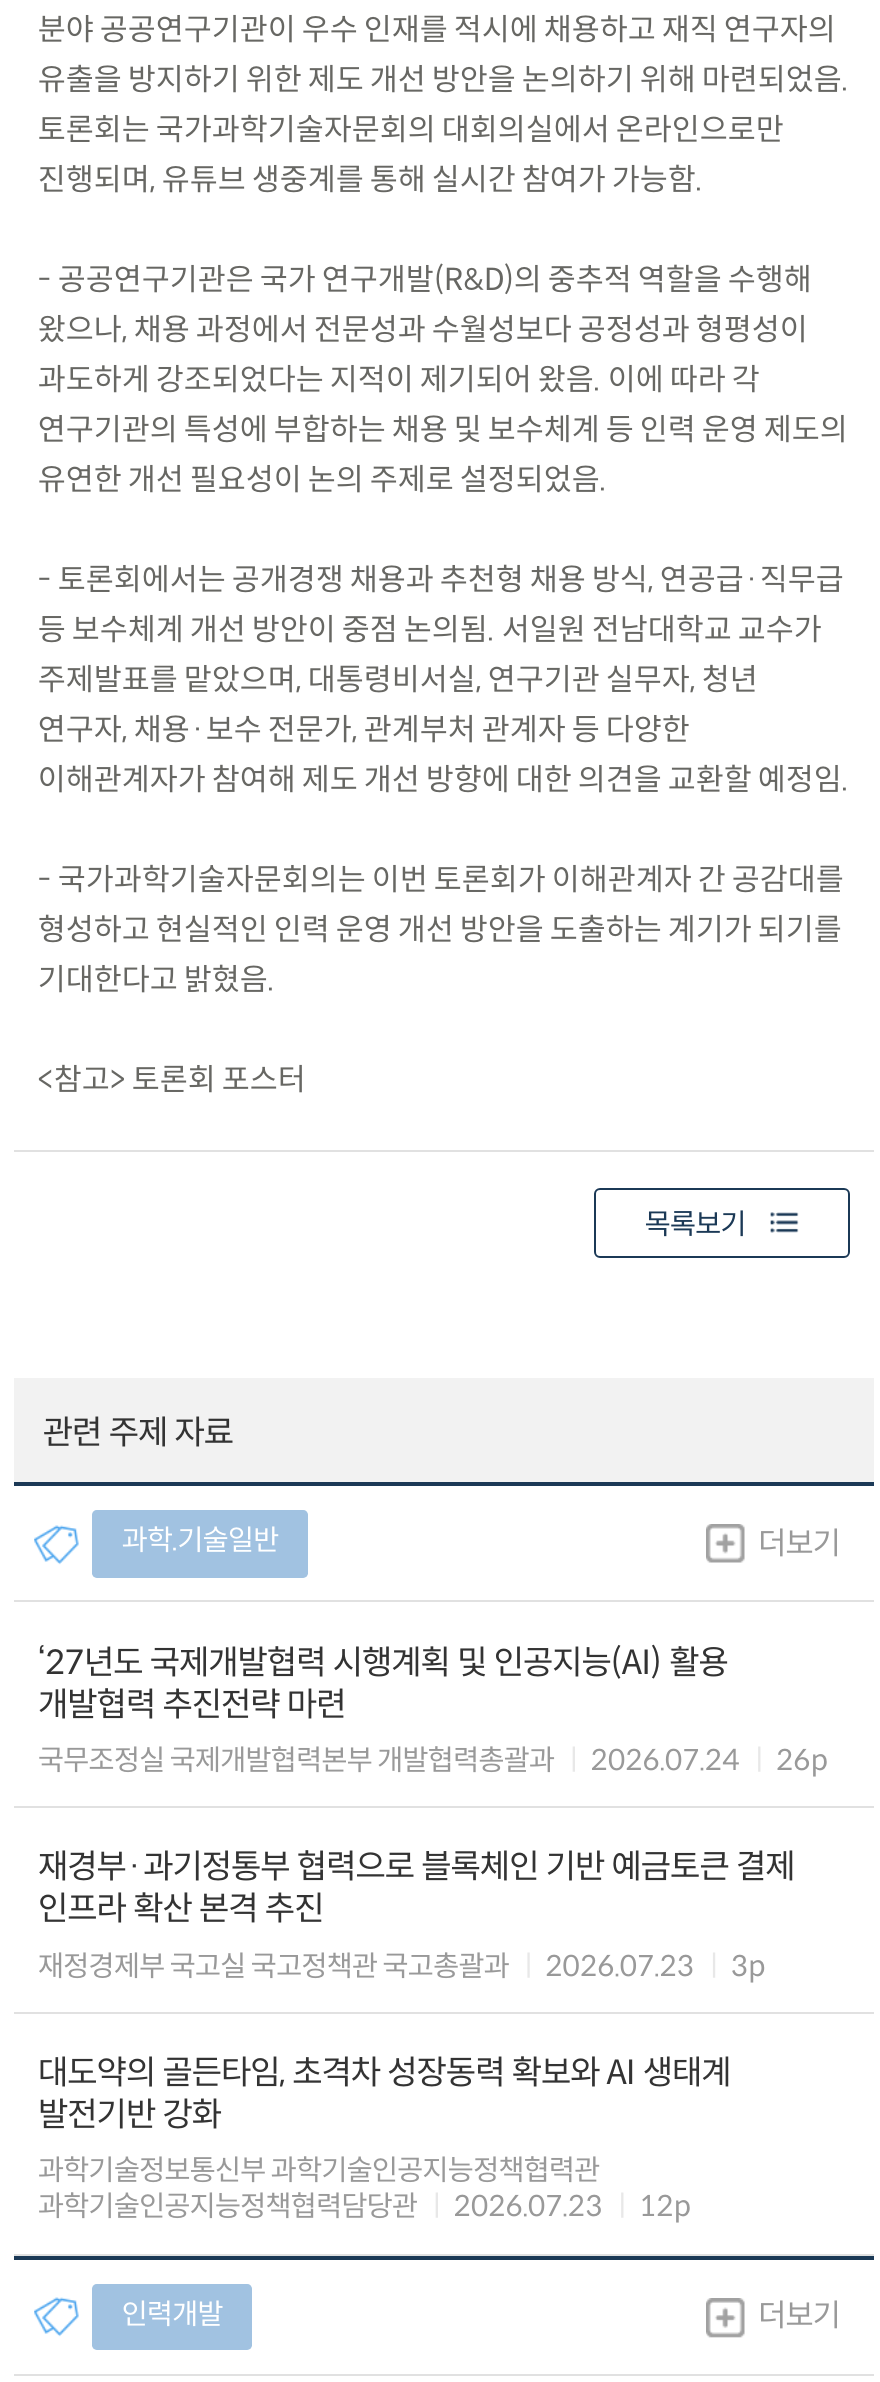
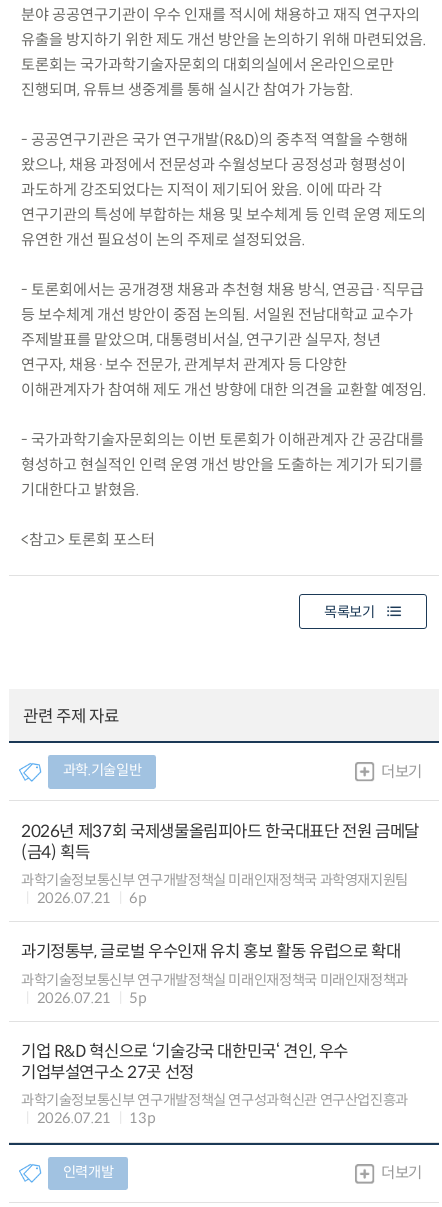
- ‘27년도 국제개발협력 시행계획 및 인공지능(AI) 활용
- 개발협력 추진전략 마련
- 국무조정실 국제개발협력본부 개발협력총괄과
- 2026.07.24
- 26p
+ 2026년 제37회 국제생물올림피아드 한국대표단 전원 금메달
+ (금4) 획득
+ 과학기술정보통신부 연구개발정책실 미래인재정책국 과학영재지원팀
+ 2026.07.21
+ 6p

- 재경부·과기정통부 협력으로 블록체인 기반 예금토큰 결제
- 인프라 확산 본격 추진
- 재정경제부 국고실 국고정책관 국고총괄과
- 2026.07.23
- 3p
+ 과기정통부, 글로벌 우수인재 유치 홍보 활동 유럽으로 확대
+ 과학기술정보통신부 연구개발정책실 미래인재정책국 미래인재정책과
+ 2026.07.21
+ 5p

- 대도약의 골든타임, 초격차 성장동력 확보와 AI 생태계
- 발전기반 강화
- 과학기술정보통신부 과학기술인공지능정책협력관
- 과학기술인공지능정책협력담당관
- 2026.07.23
- 12p
+ 기업 R&D 혁신으로 ‘기술강국 대한민국‘ 견인, 우수
+ 기업부설연구소 27곳 선정
+ 과학기술정보통신부 연구개발정책실 연구성과혁신관 연구산업진흥과
+ 2026.07.21
+ 13p
